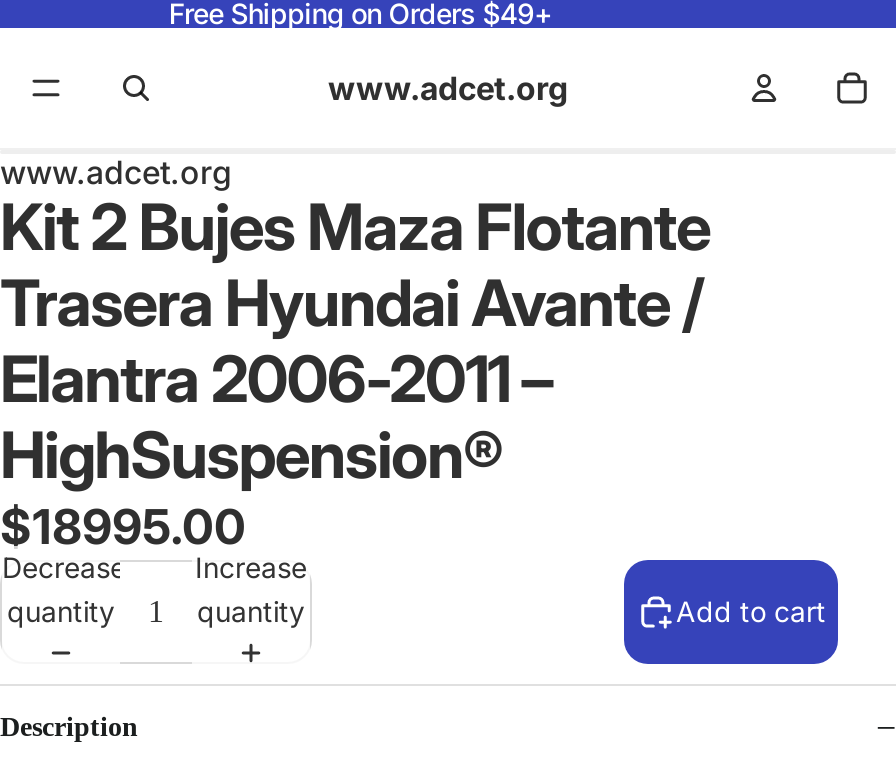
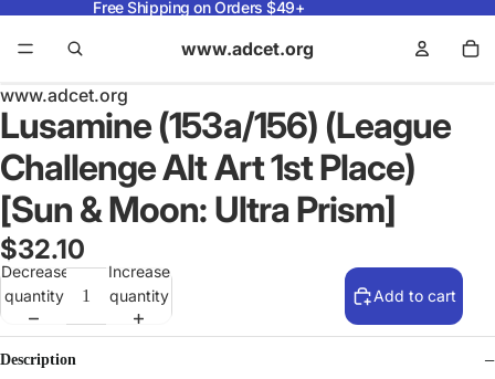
- Kit 2 Bujes Maza Flotante
- Trasera Hyundai Avante /
- Elantra 2006-2011 –
- HighSuspension®
- $18995.00
+ Lusamine (153a/156) (League
+ Challenge Alt Art 1st Place)
+ [Sun & Moon: Ultra Prism]
+ $32.10
